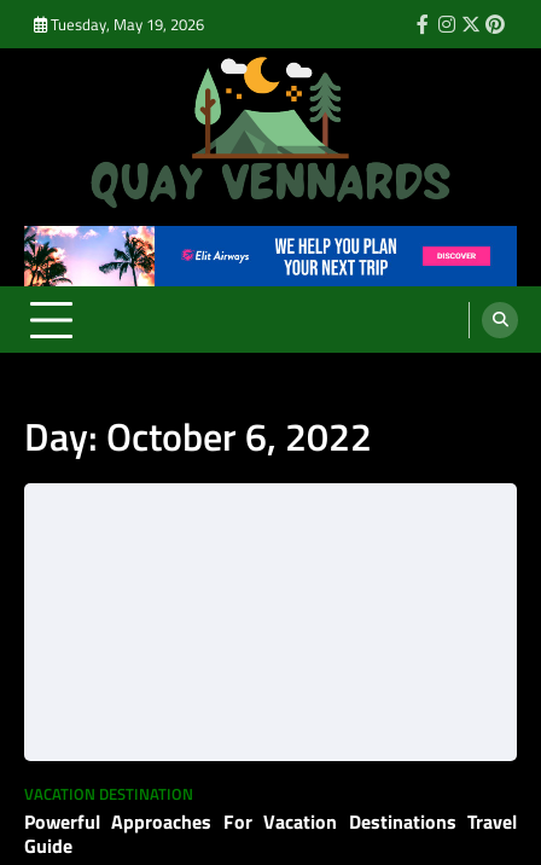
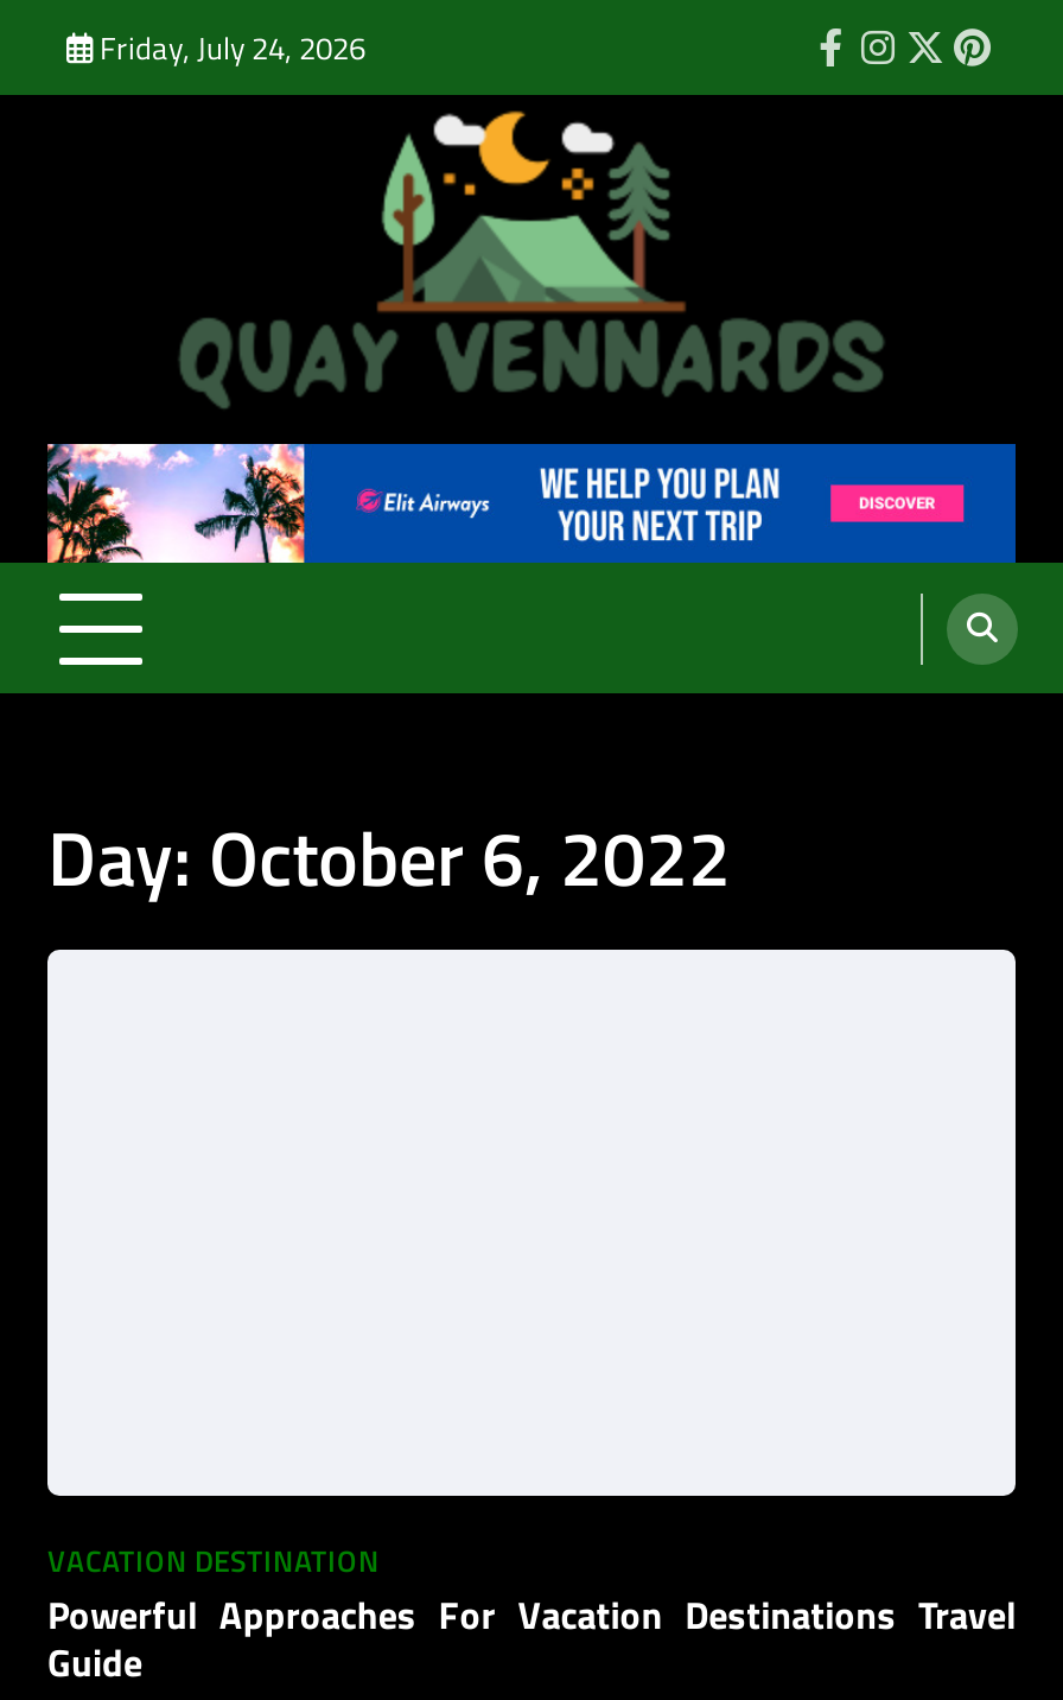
- Tuesday, May 19, 2026
+ Friday, July 24, 2026
